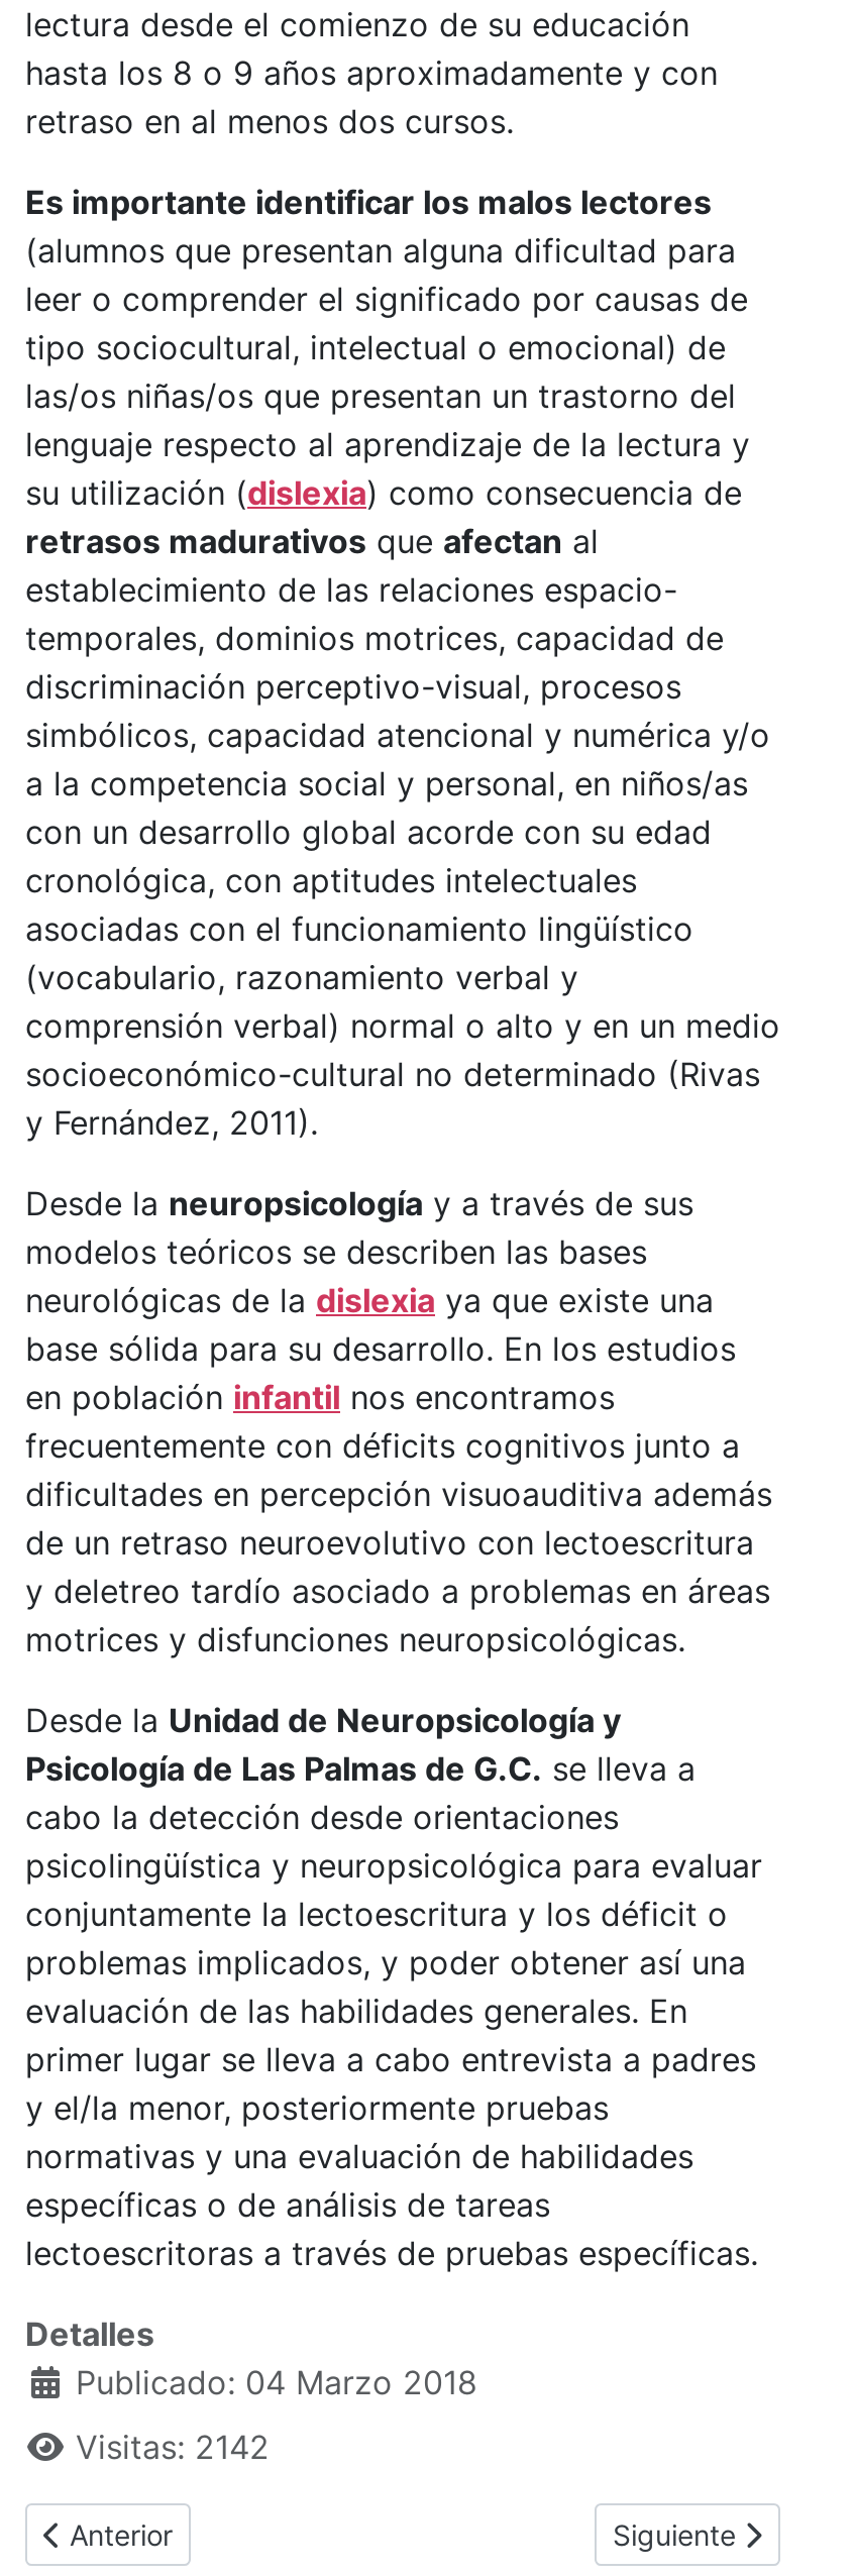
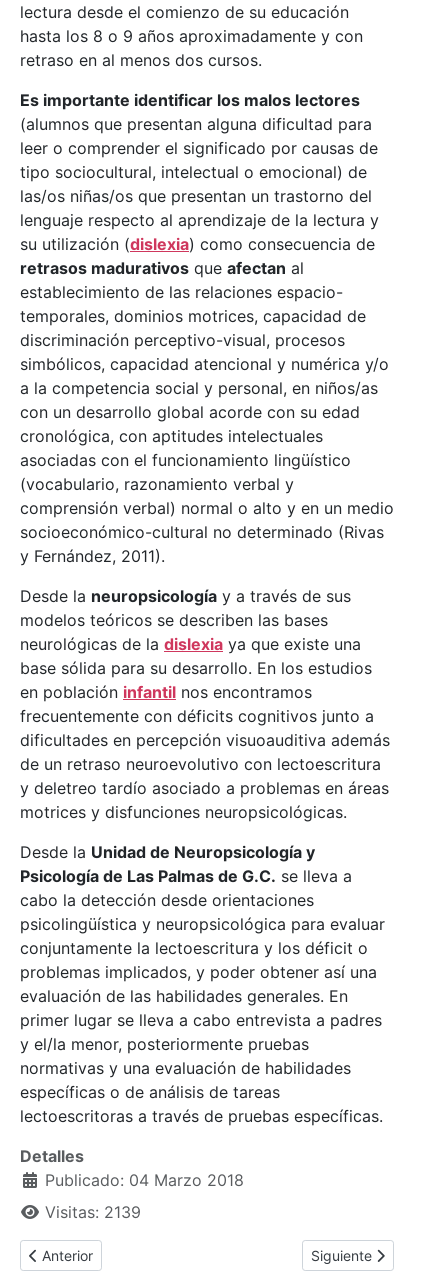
- Visitas: 2142
+ Visitas: 2139
